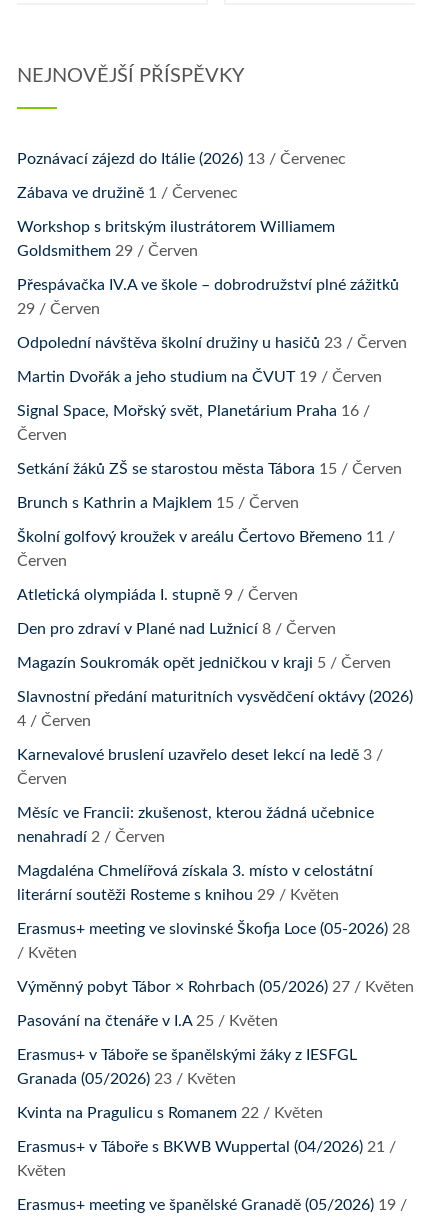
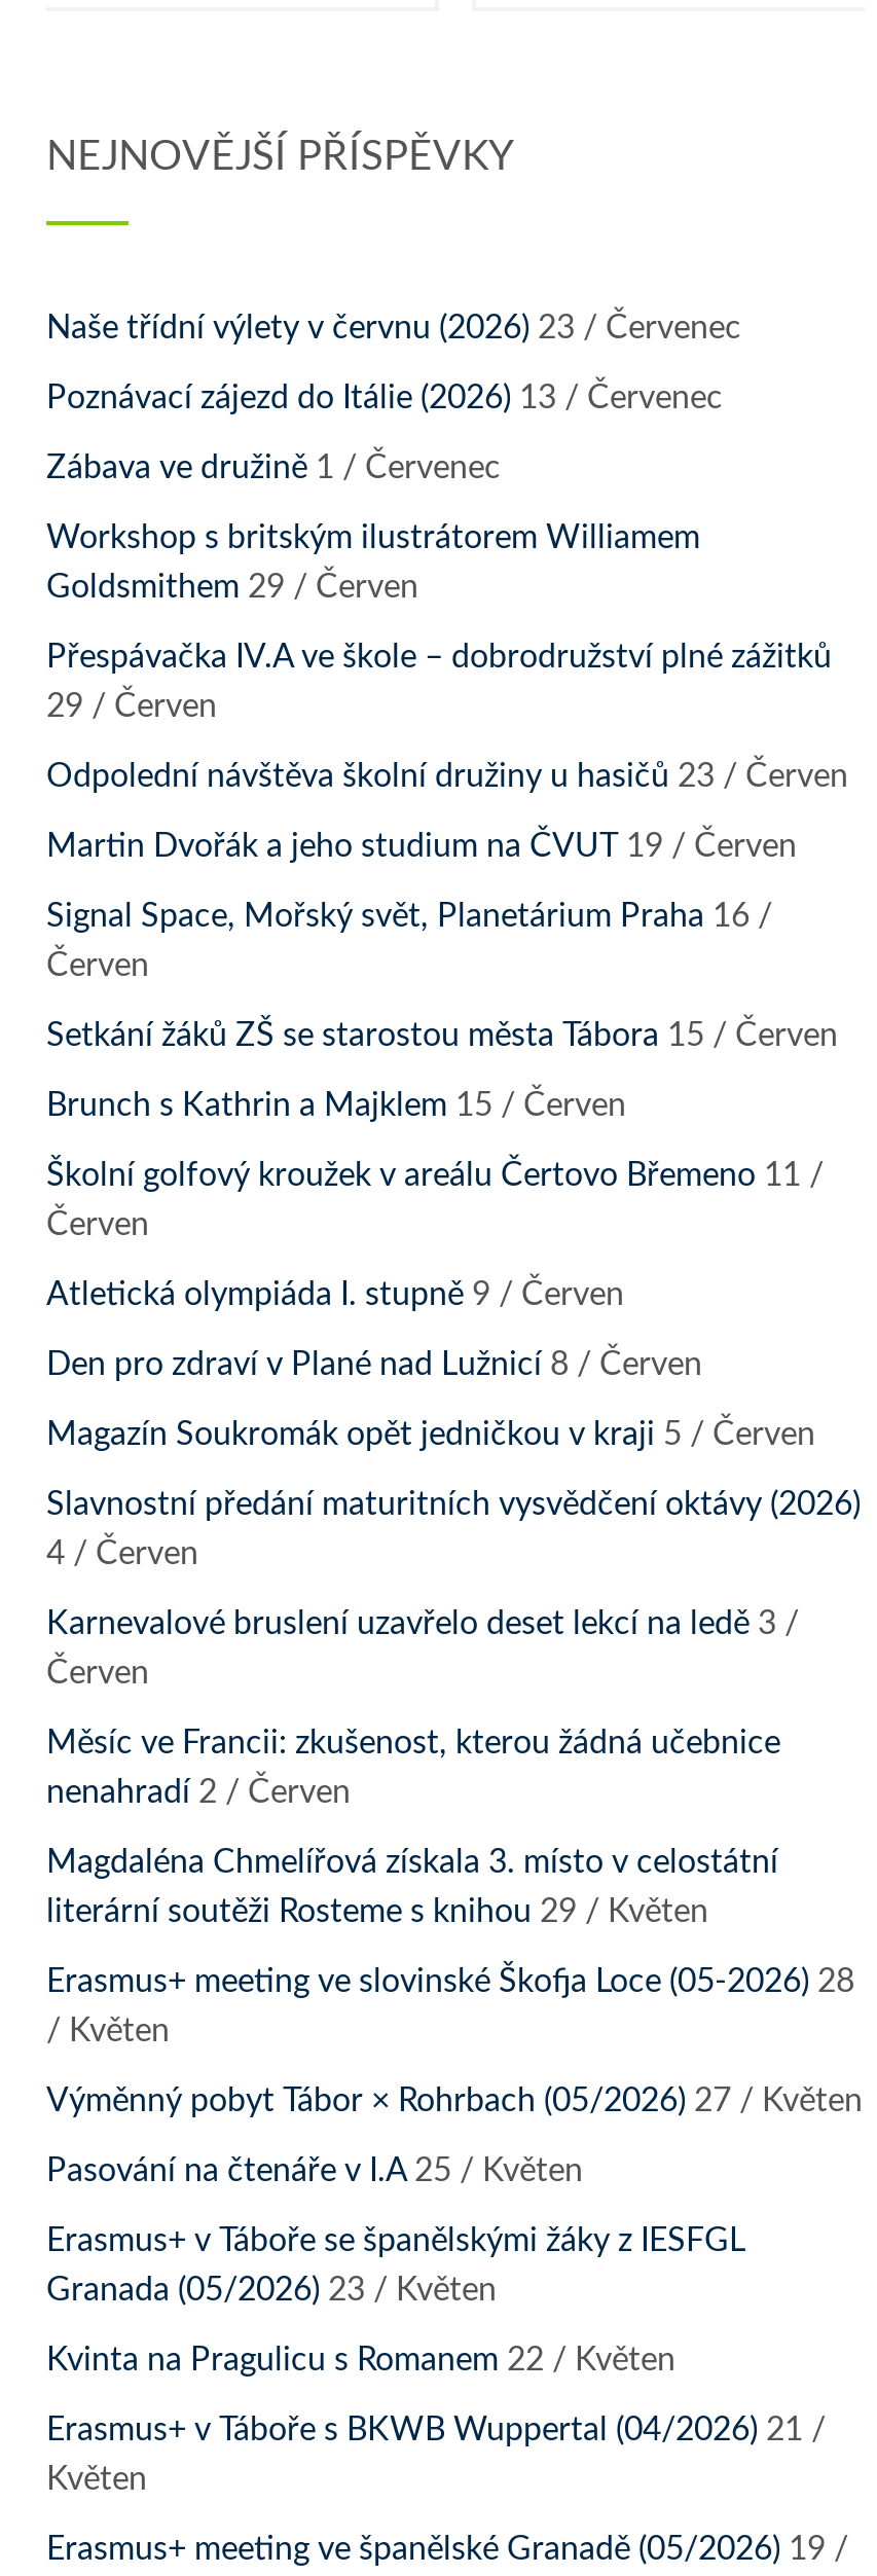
+ Naše třídní výlety v červnu (2026) 23 / Červenec
